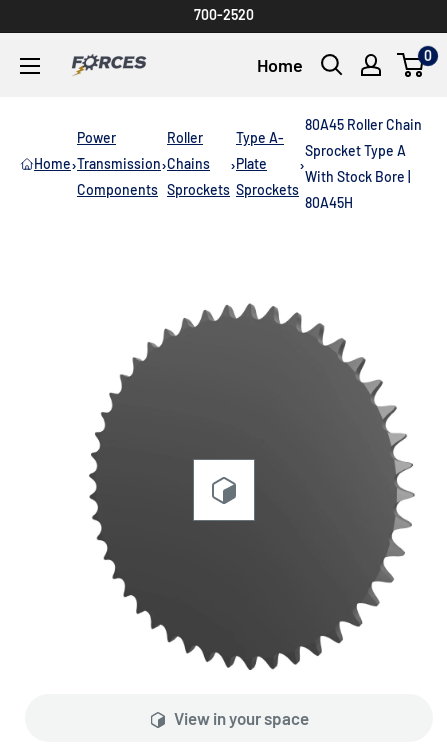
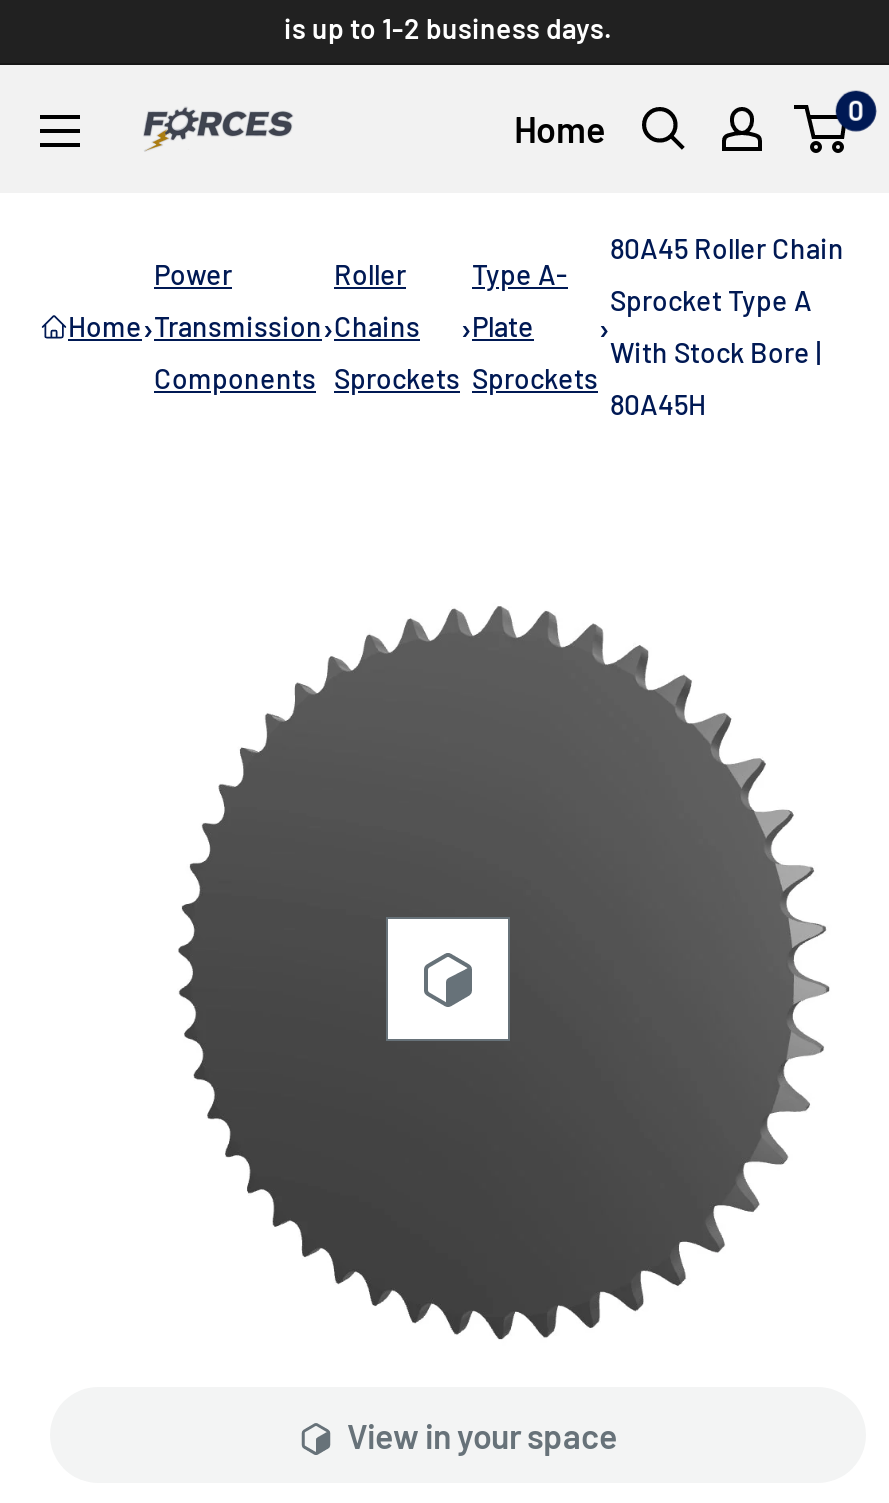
- 700-2520
+ is up to 1-2 business days.
